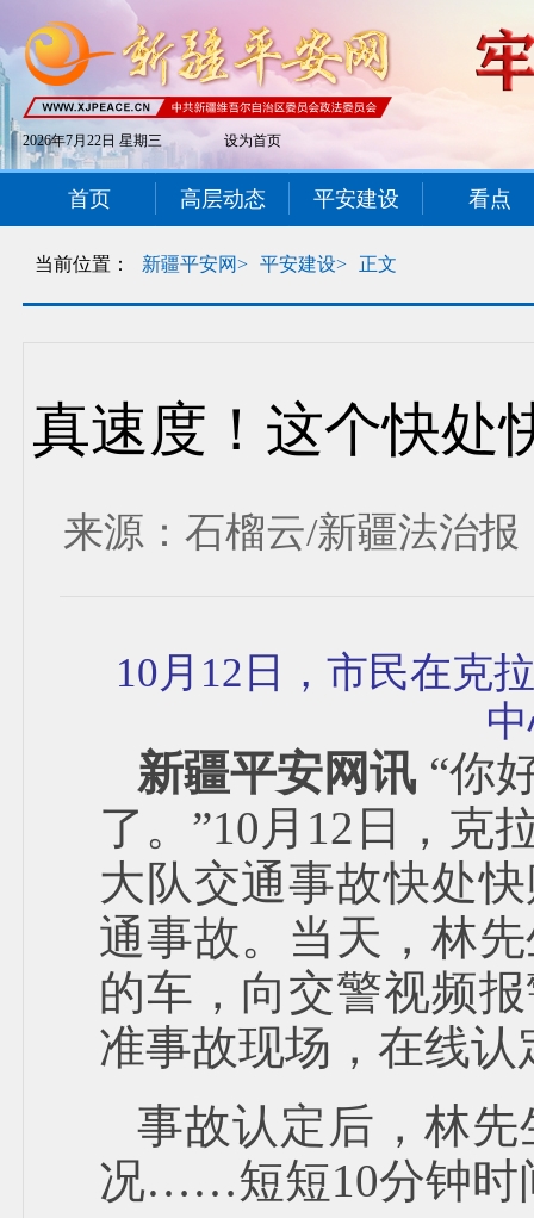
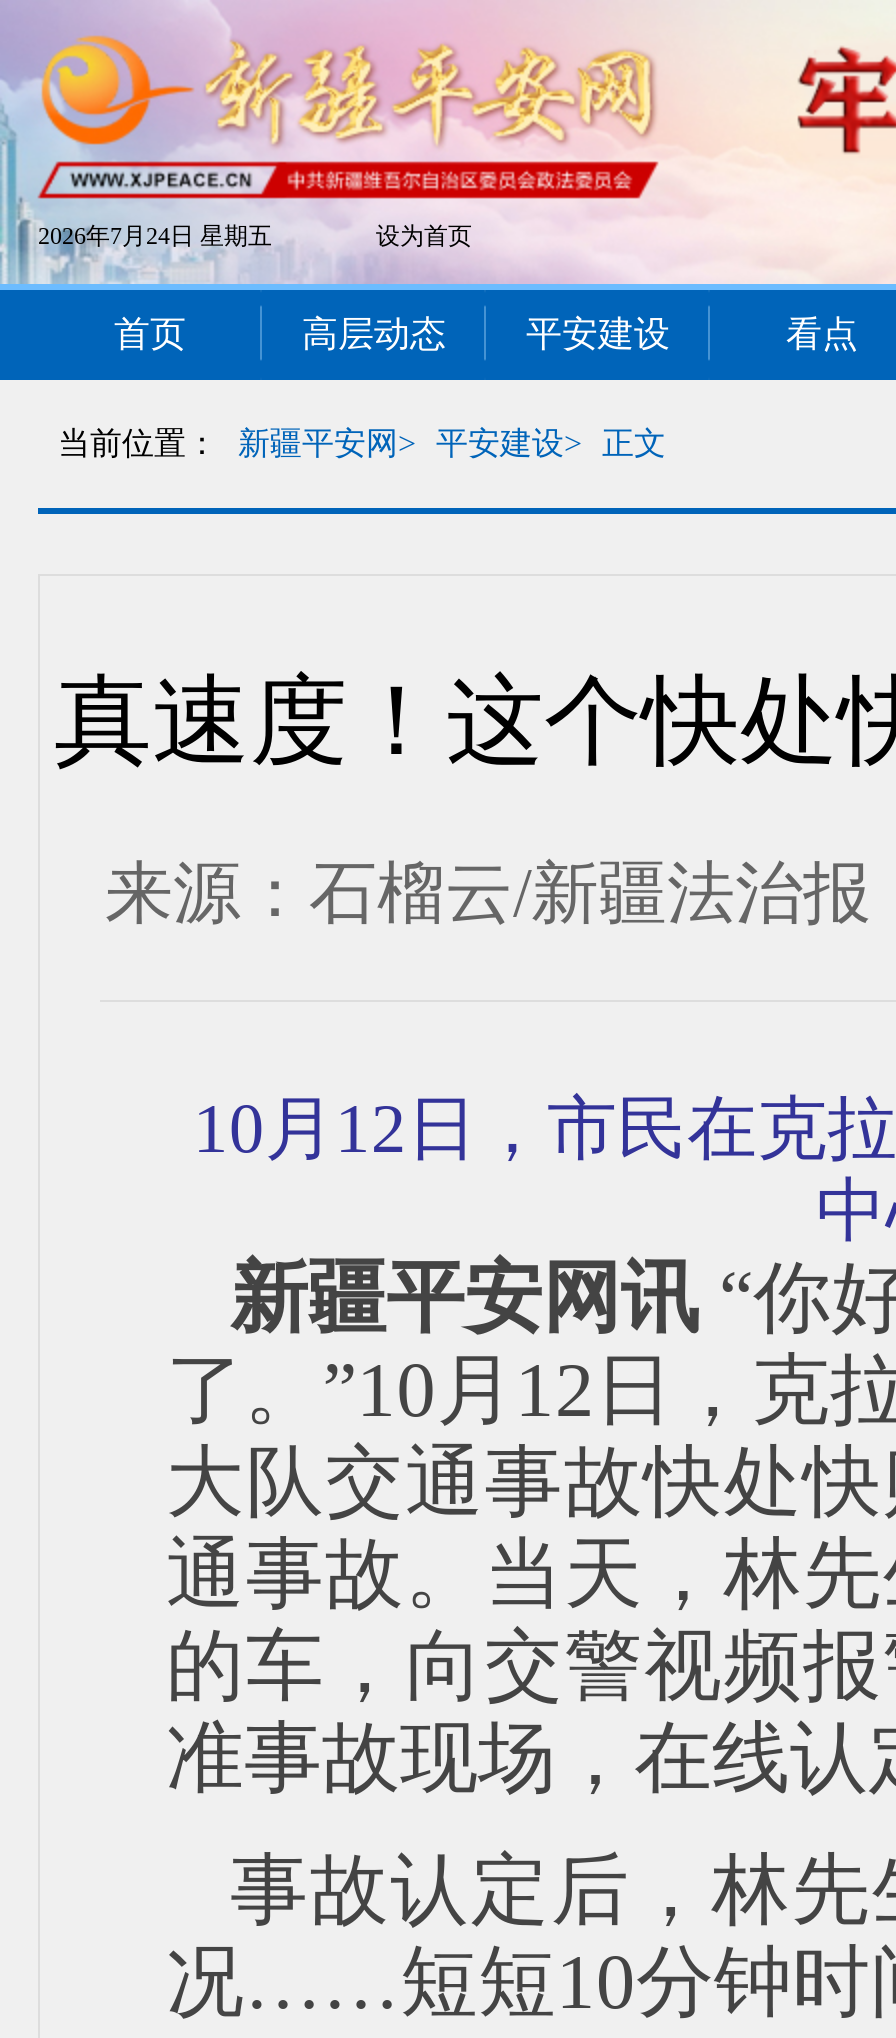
- 2026年7月22日 星期三
+ 2026年7月24日 星期五
